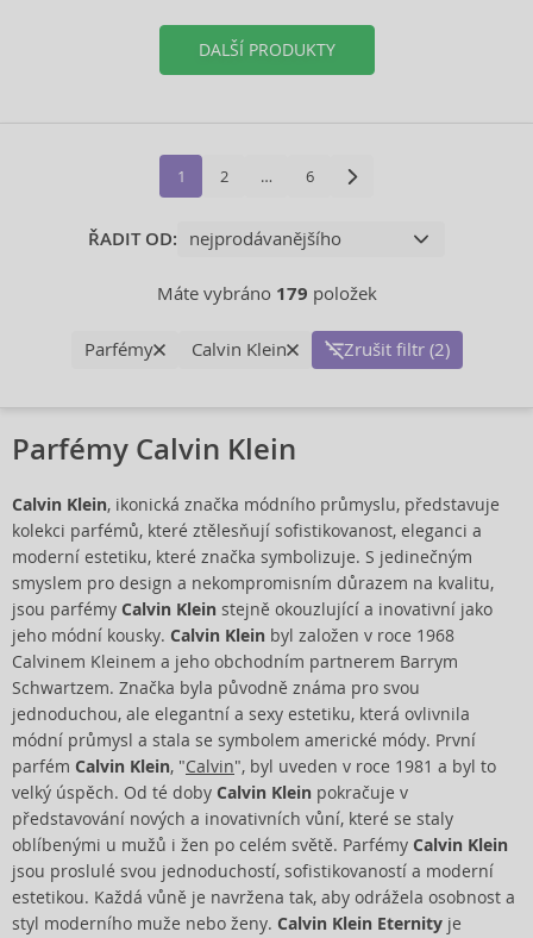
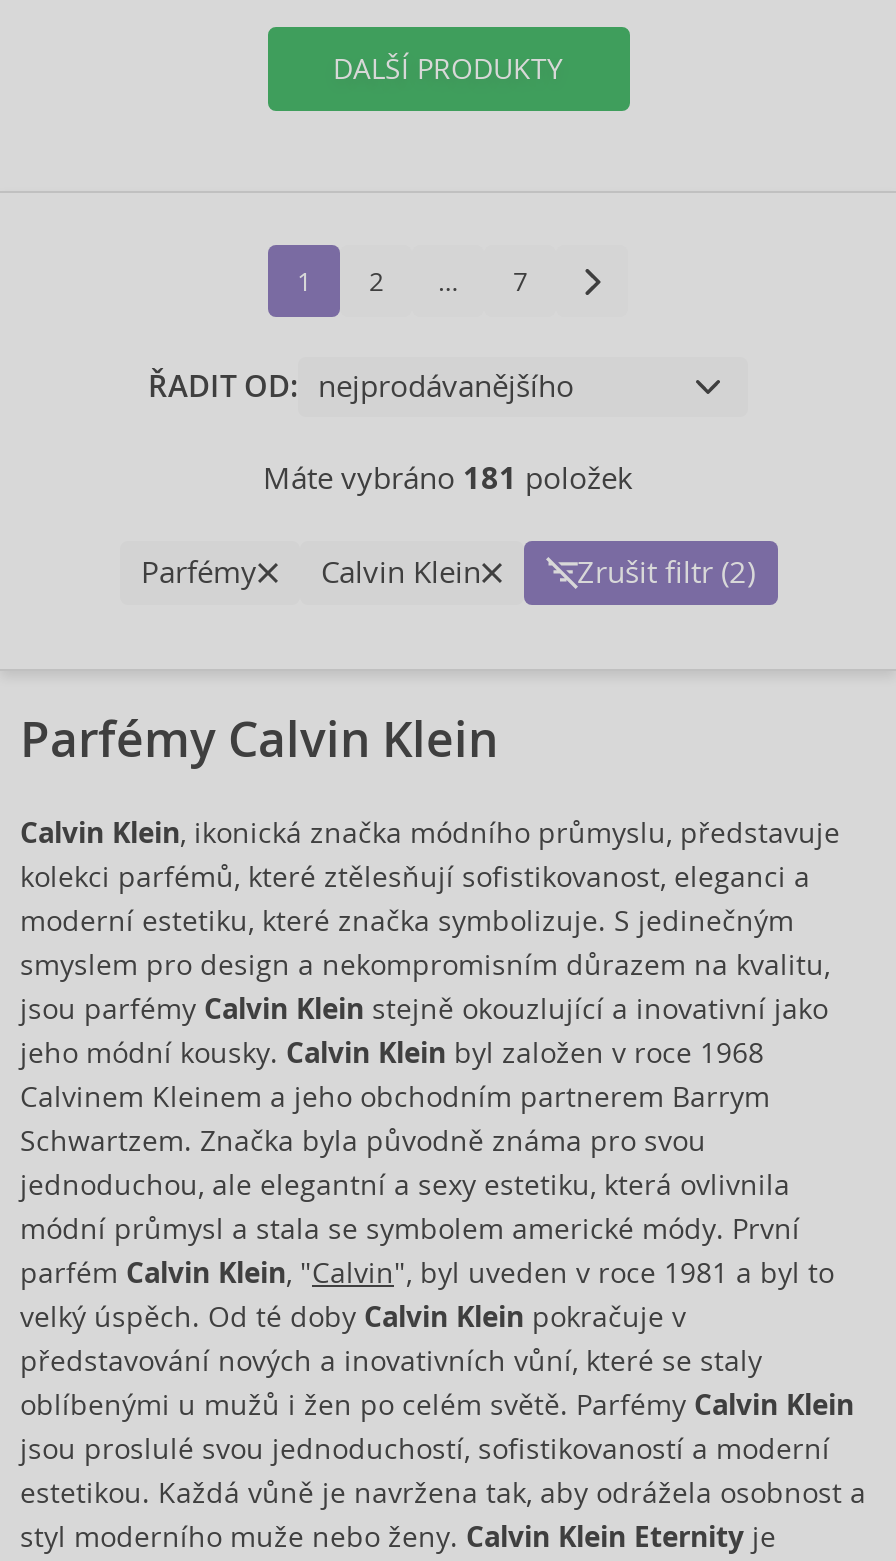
- 6
+ 7

- Máte vybráno 179 položek
+ Máte vybráno 181 položek
